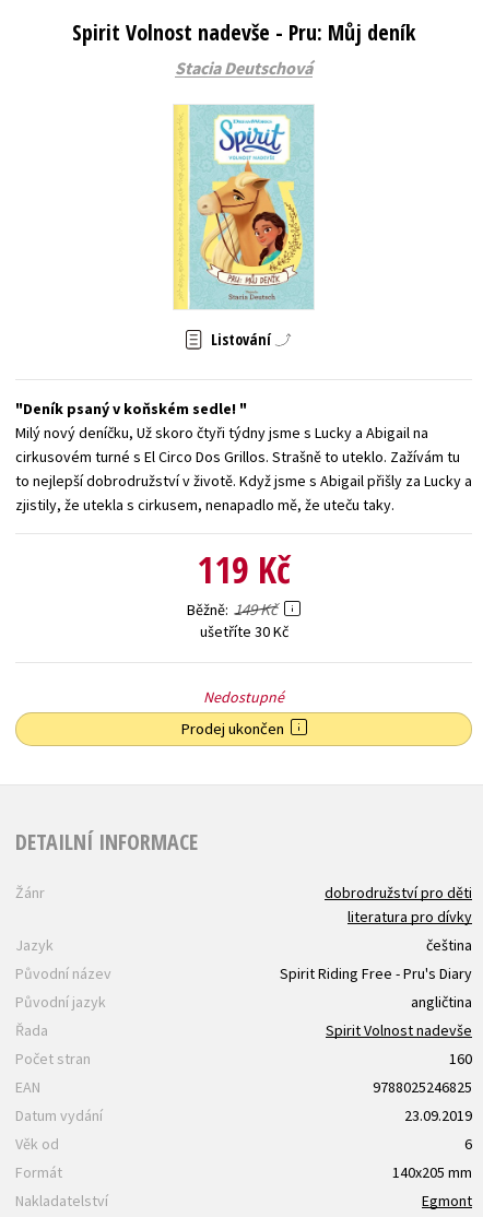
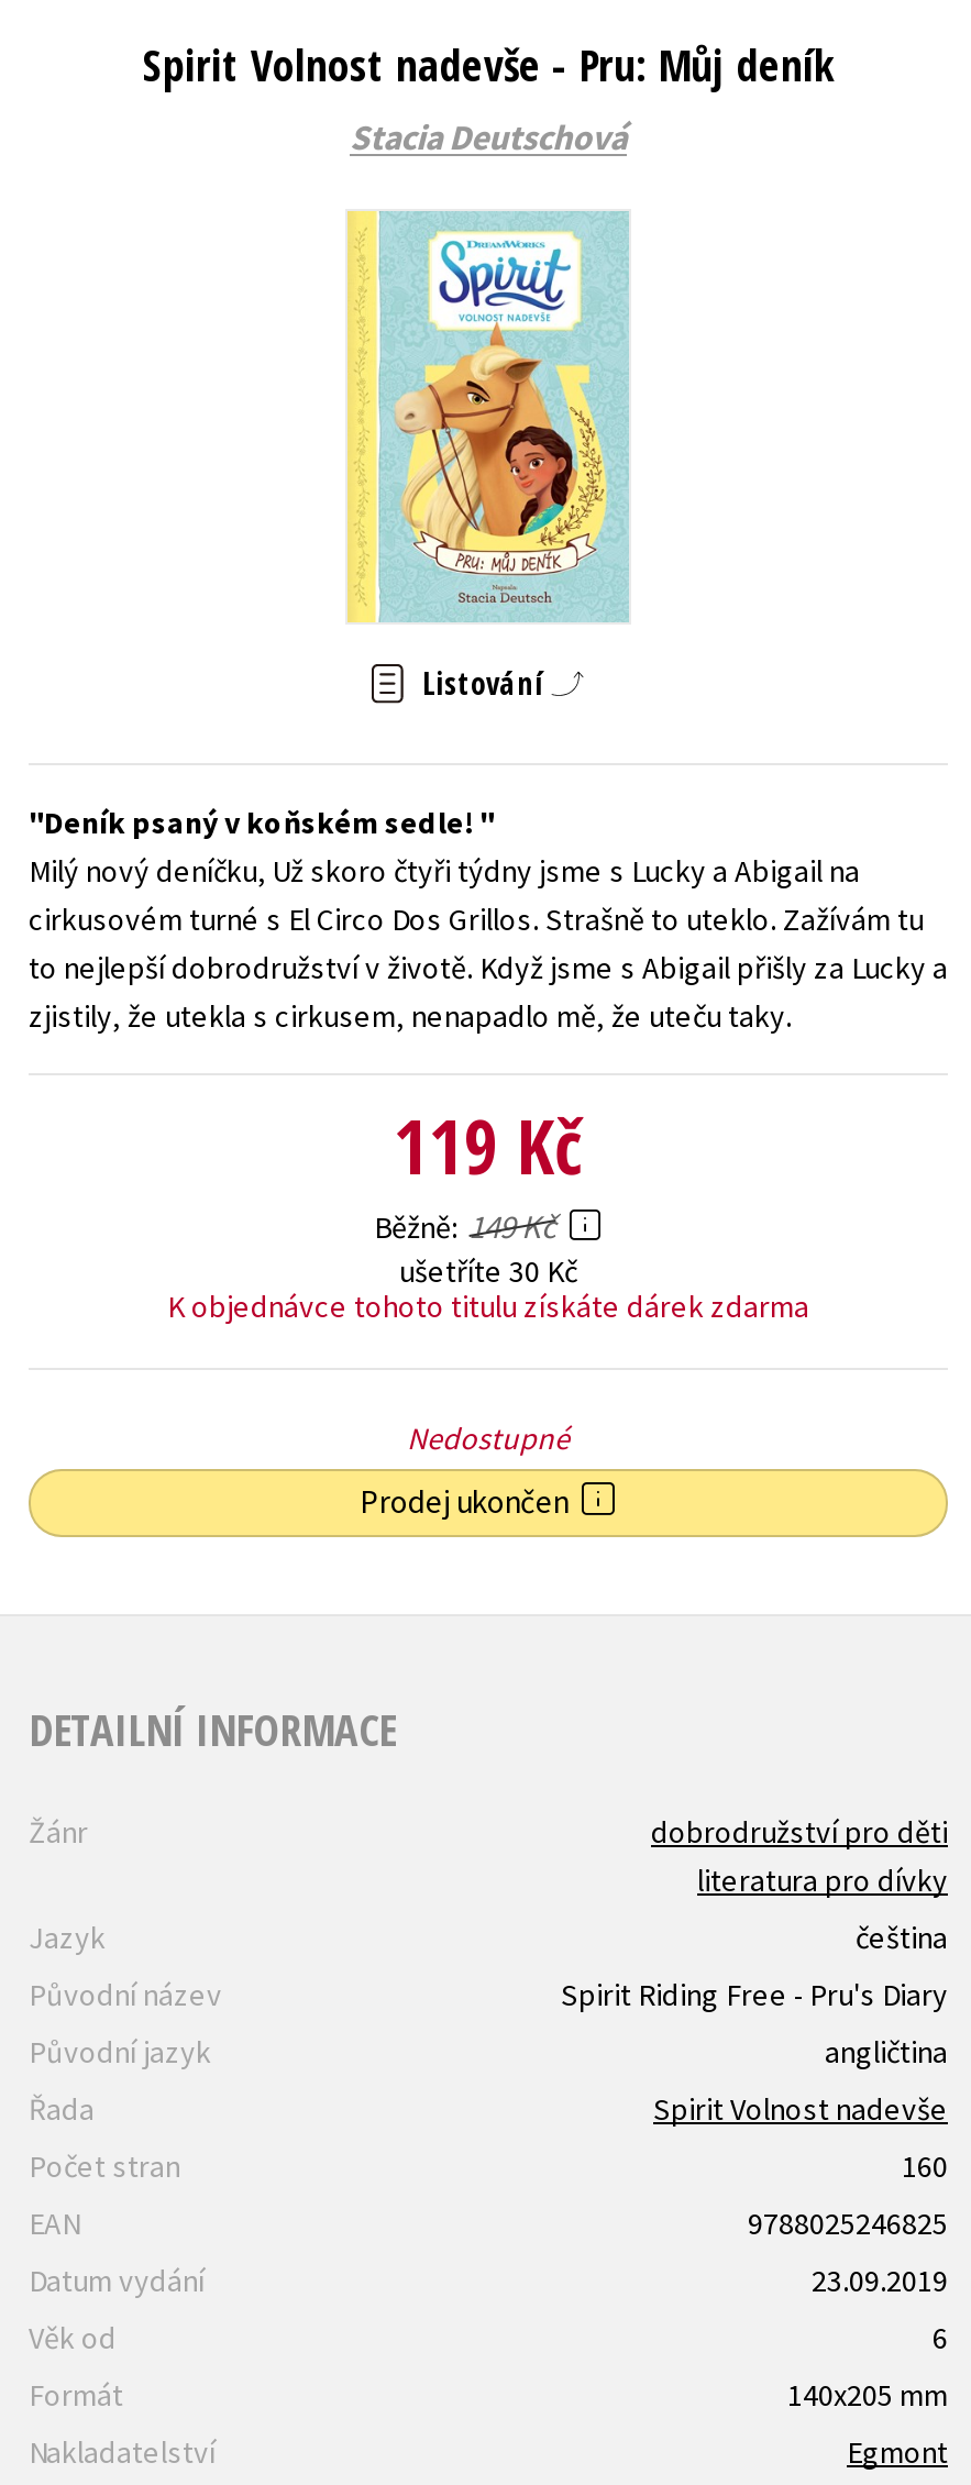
+ K objednávce tohoto titulu získáte dárek zdarma
